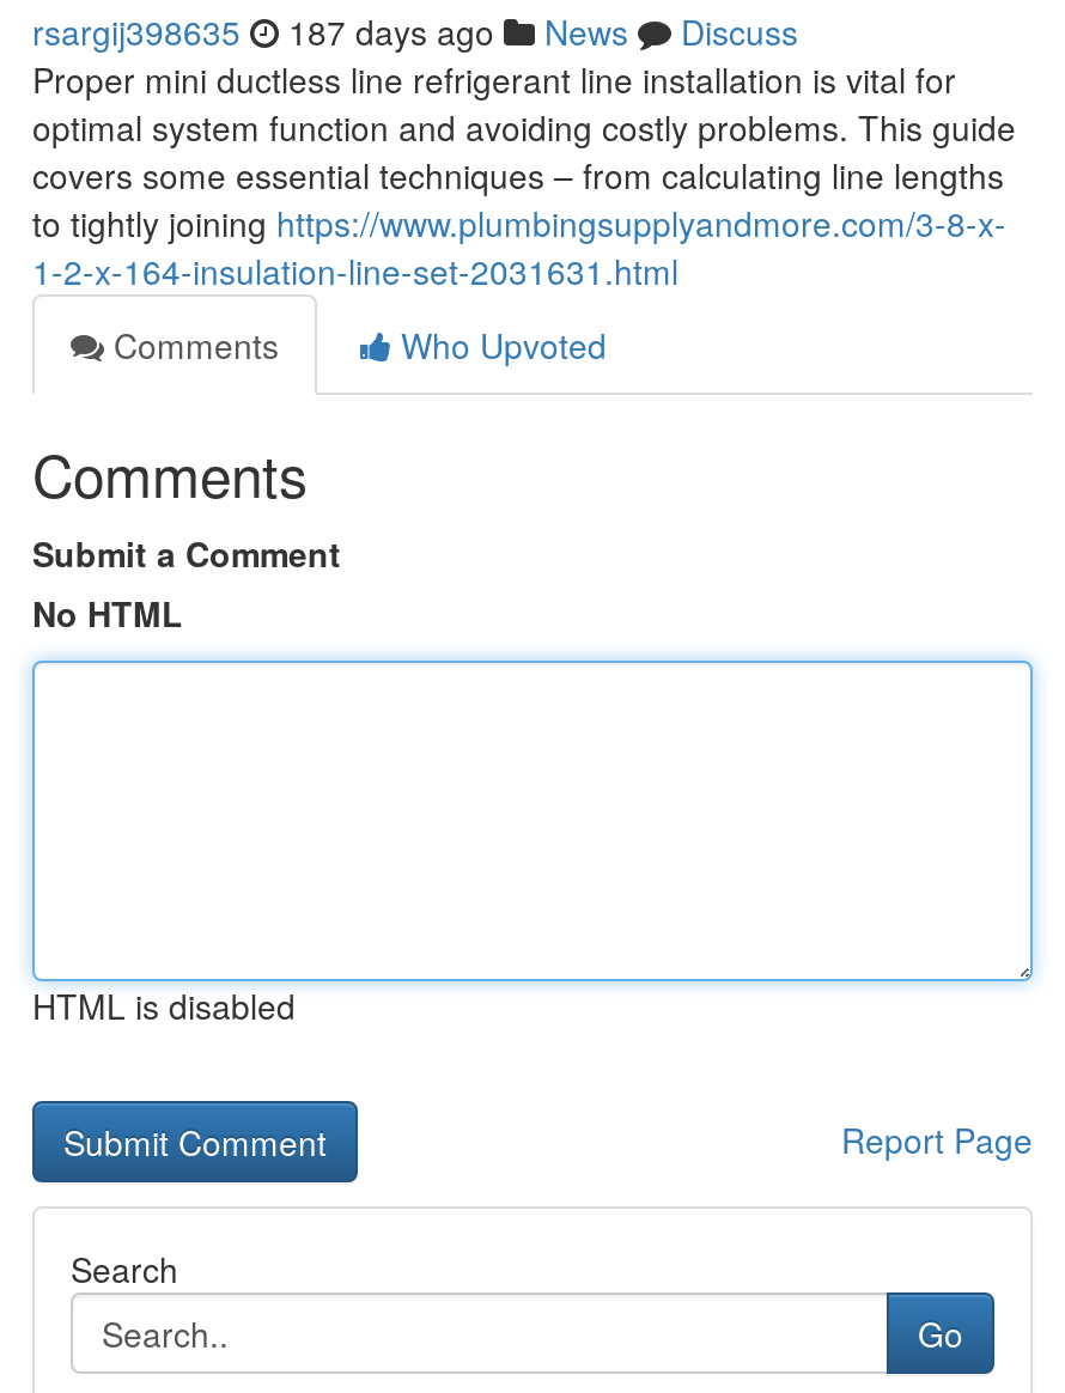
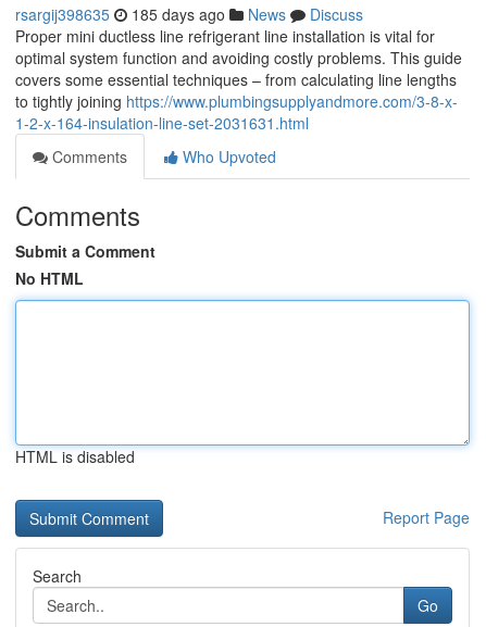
- rsargij398635 187 days ago News Discuss
+ rsargij398635 185 days ago News Discuss
